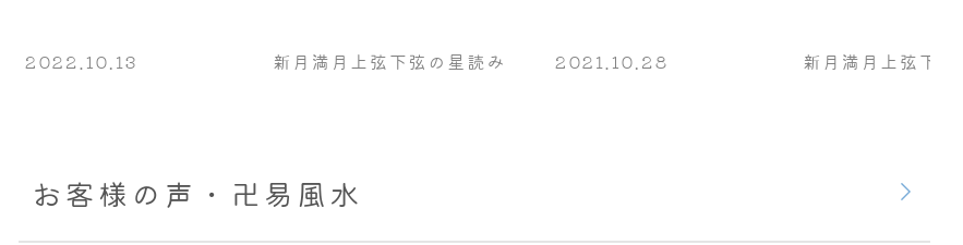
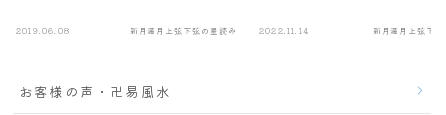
- 2022.10.13
+ 2019.06.08

- 2021.10.28
+ 2022.11.14
